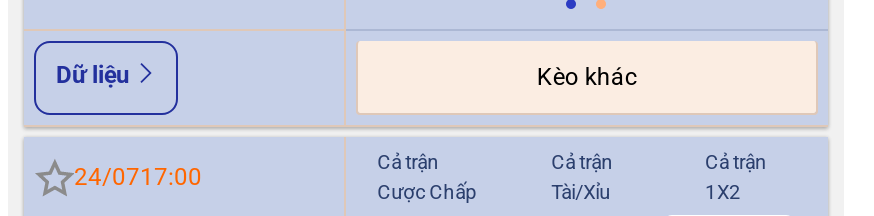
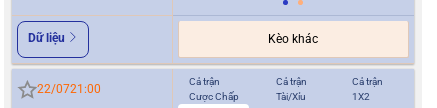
- 24/0717:00
+ 22/0721:00
